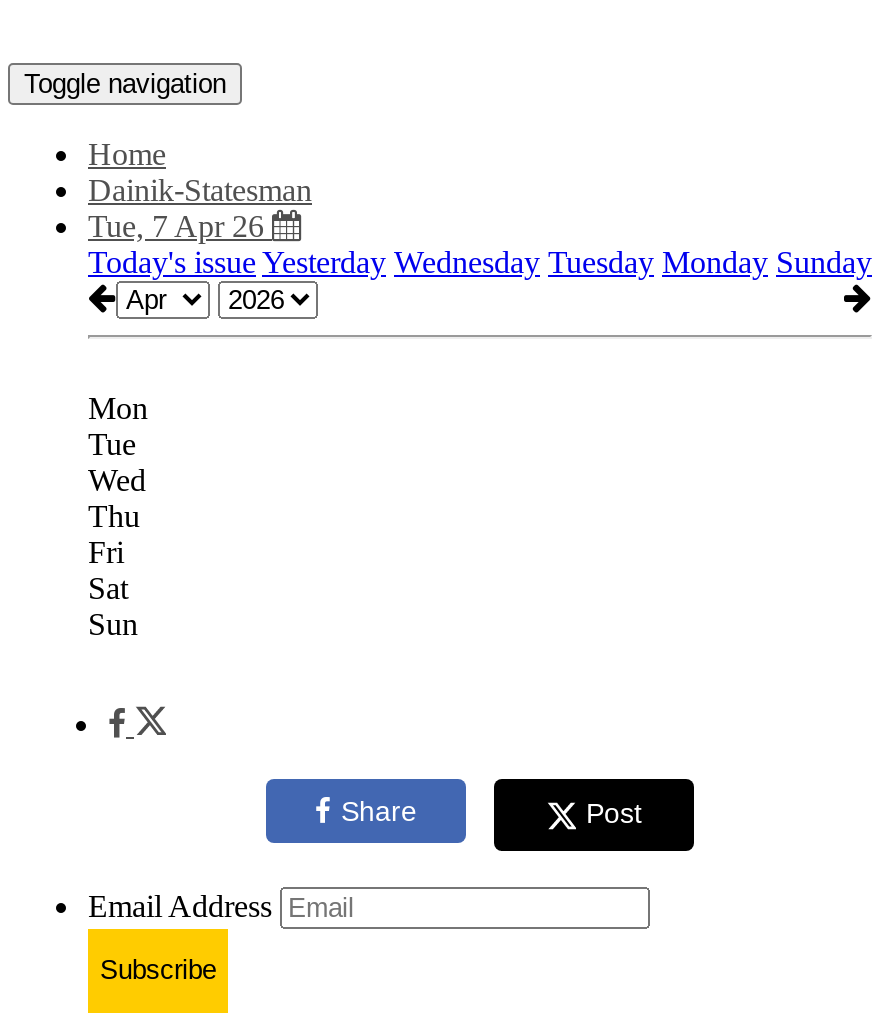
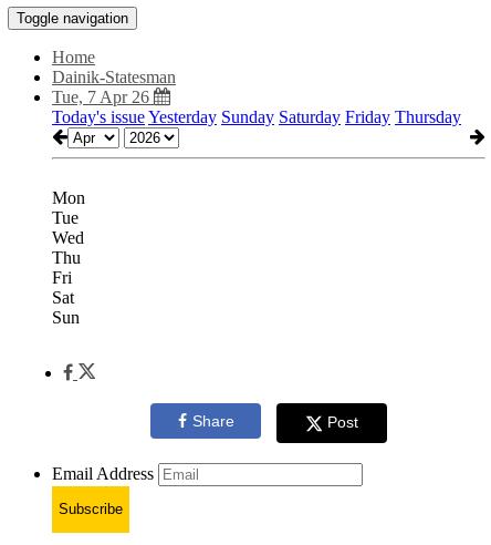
- Today's issue Yesterday Wednesday Tuesday Monday Sunday
+ Today's issue Yesterday Sunday Saturday Friday Thursday
